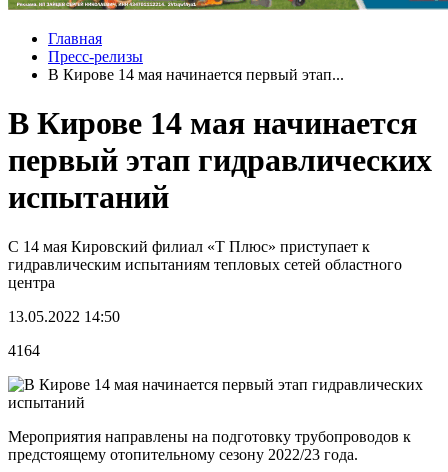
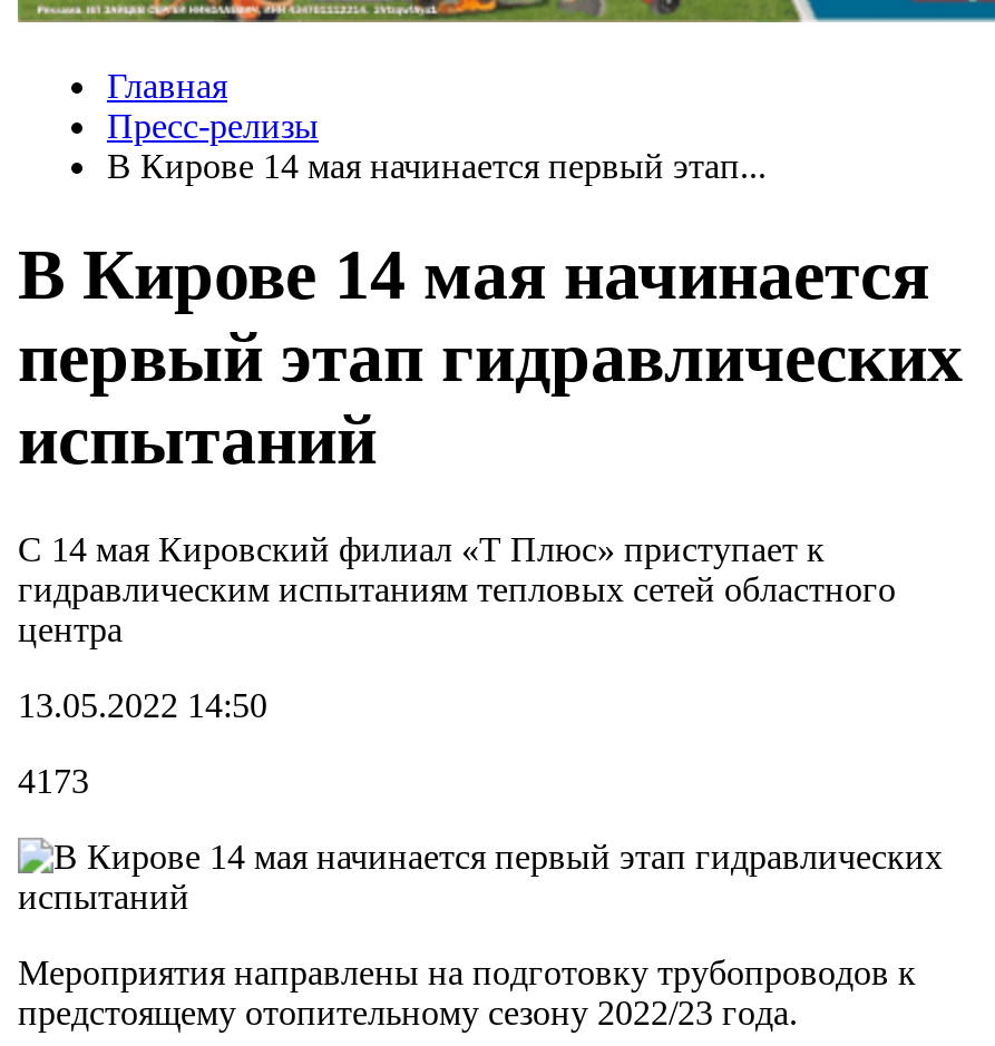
- 4164
+ 4173
